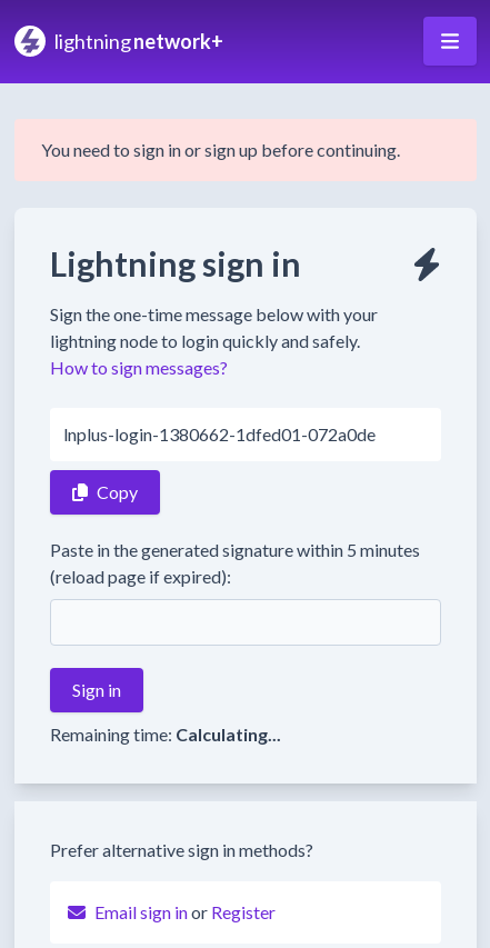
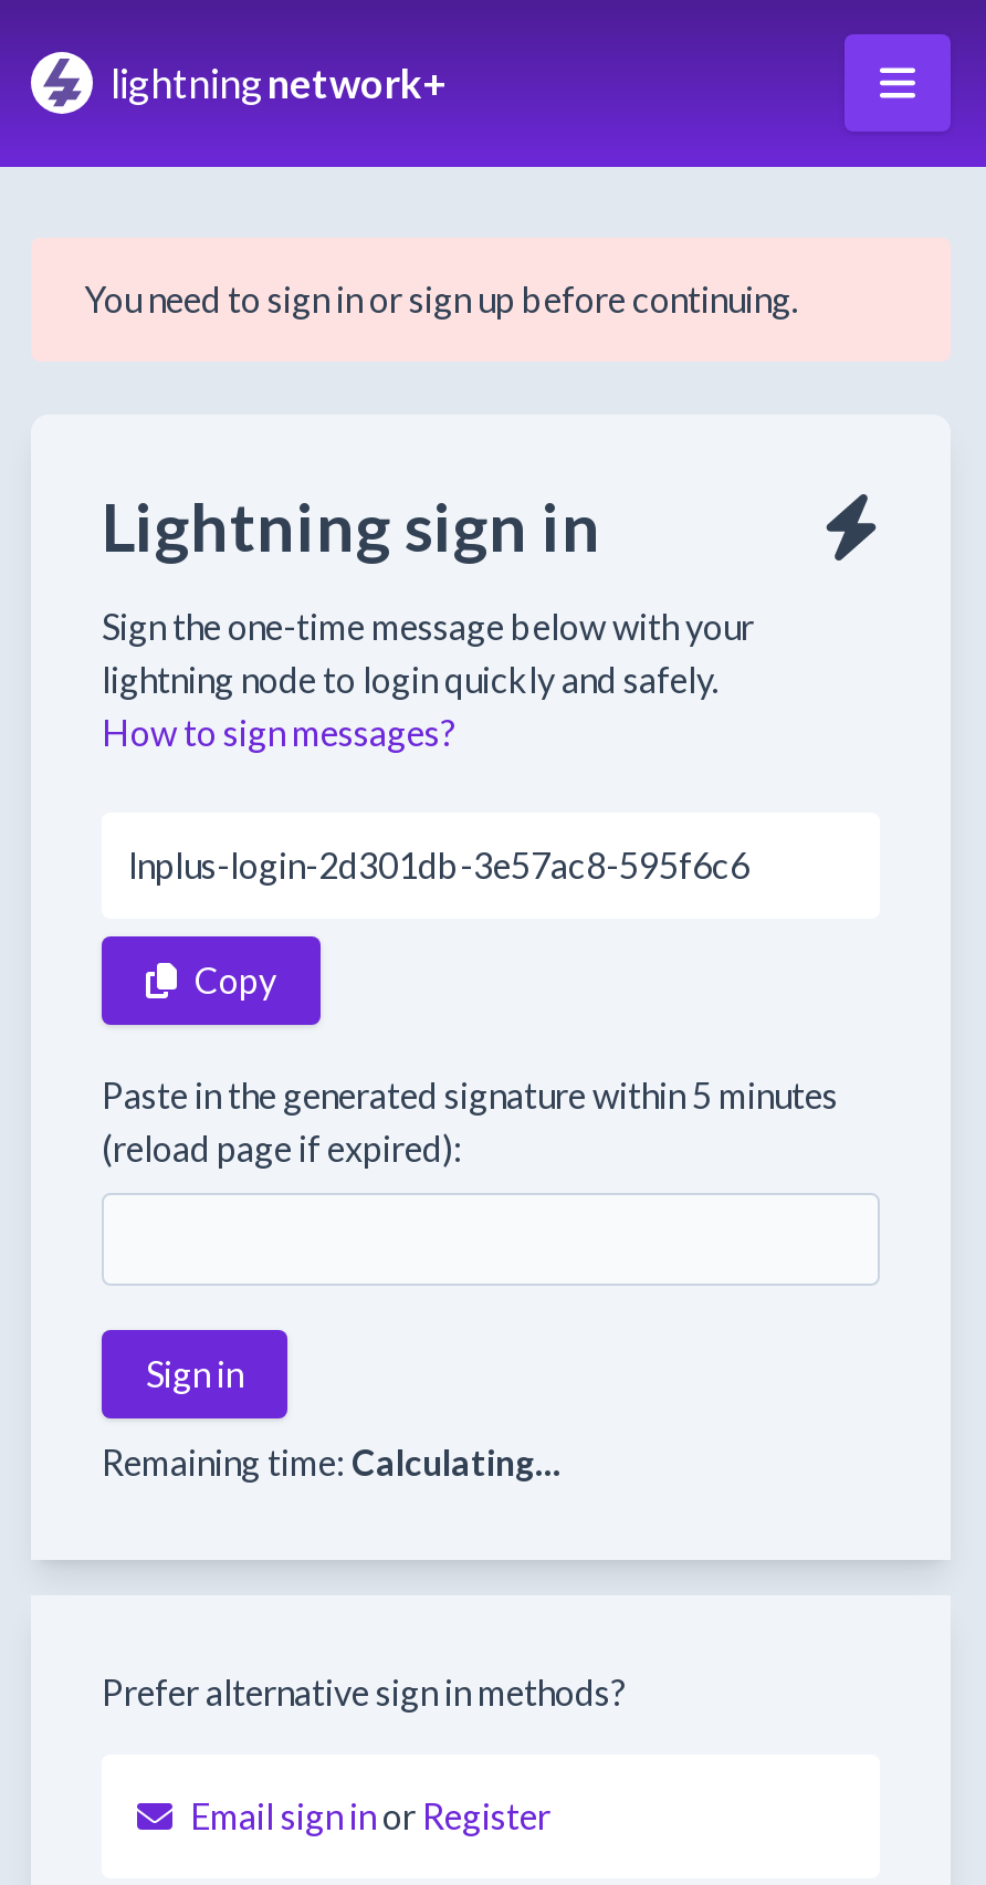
- lnplus-login-1380662-1dfed01-072a0de
+ lnplus-login-2d301db-3e57ac8-595f6c6
